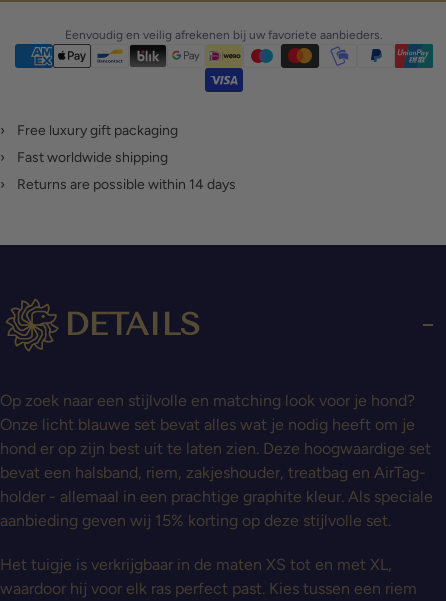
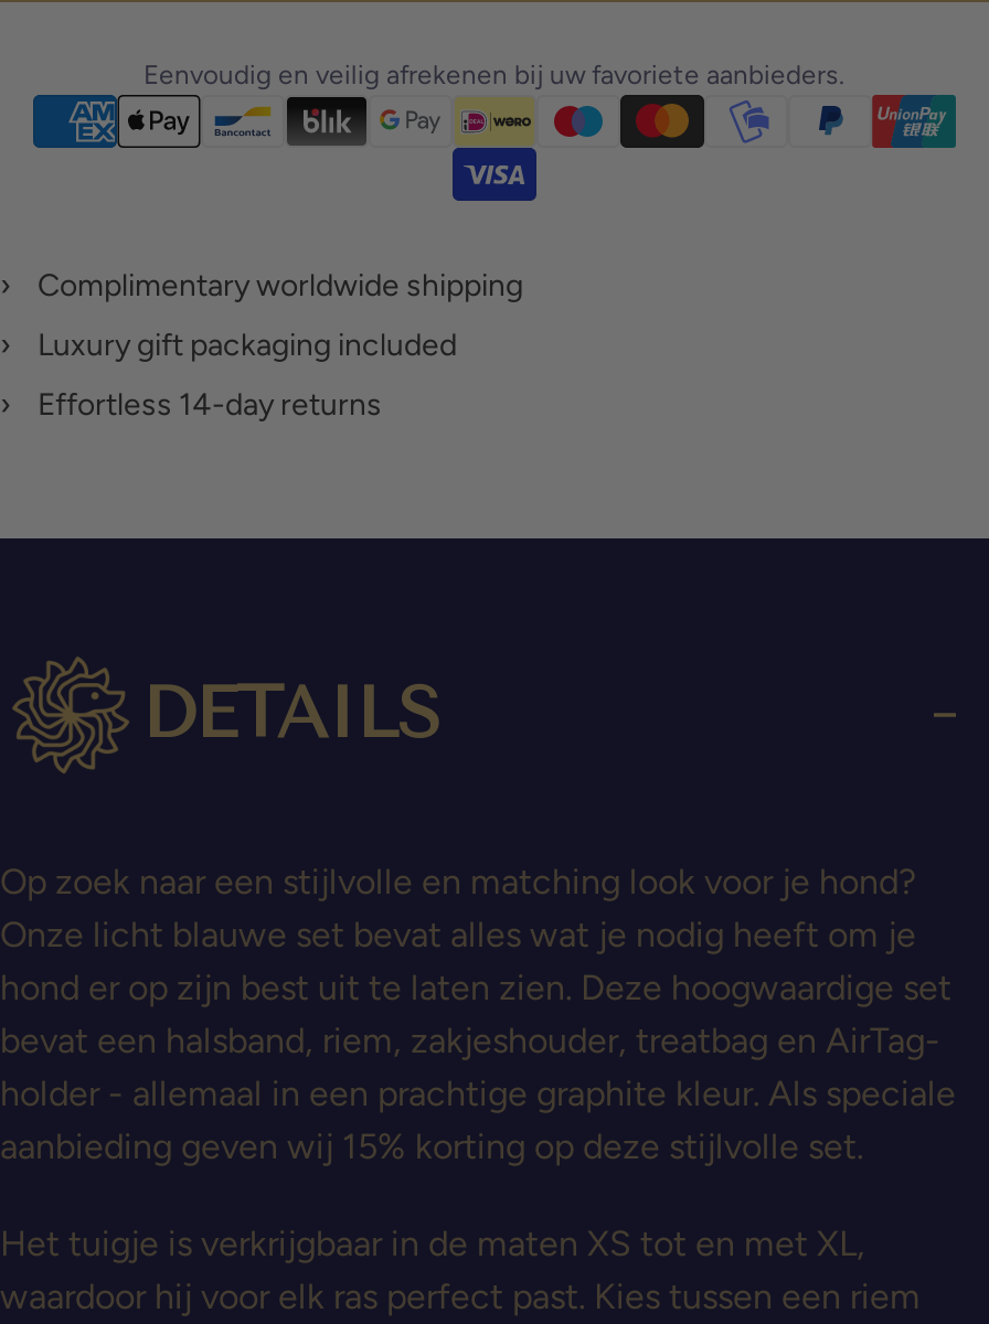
- › Free luxury gift packaging
+ › Complimentary worldwide shipping

- › Fast worldwide shipping
+ › Luxury gift packaging included

- › Returns are possible within 14 days
+ › Effortless 14-day returns
